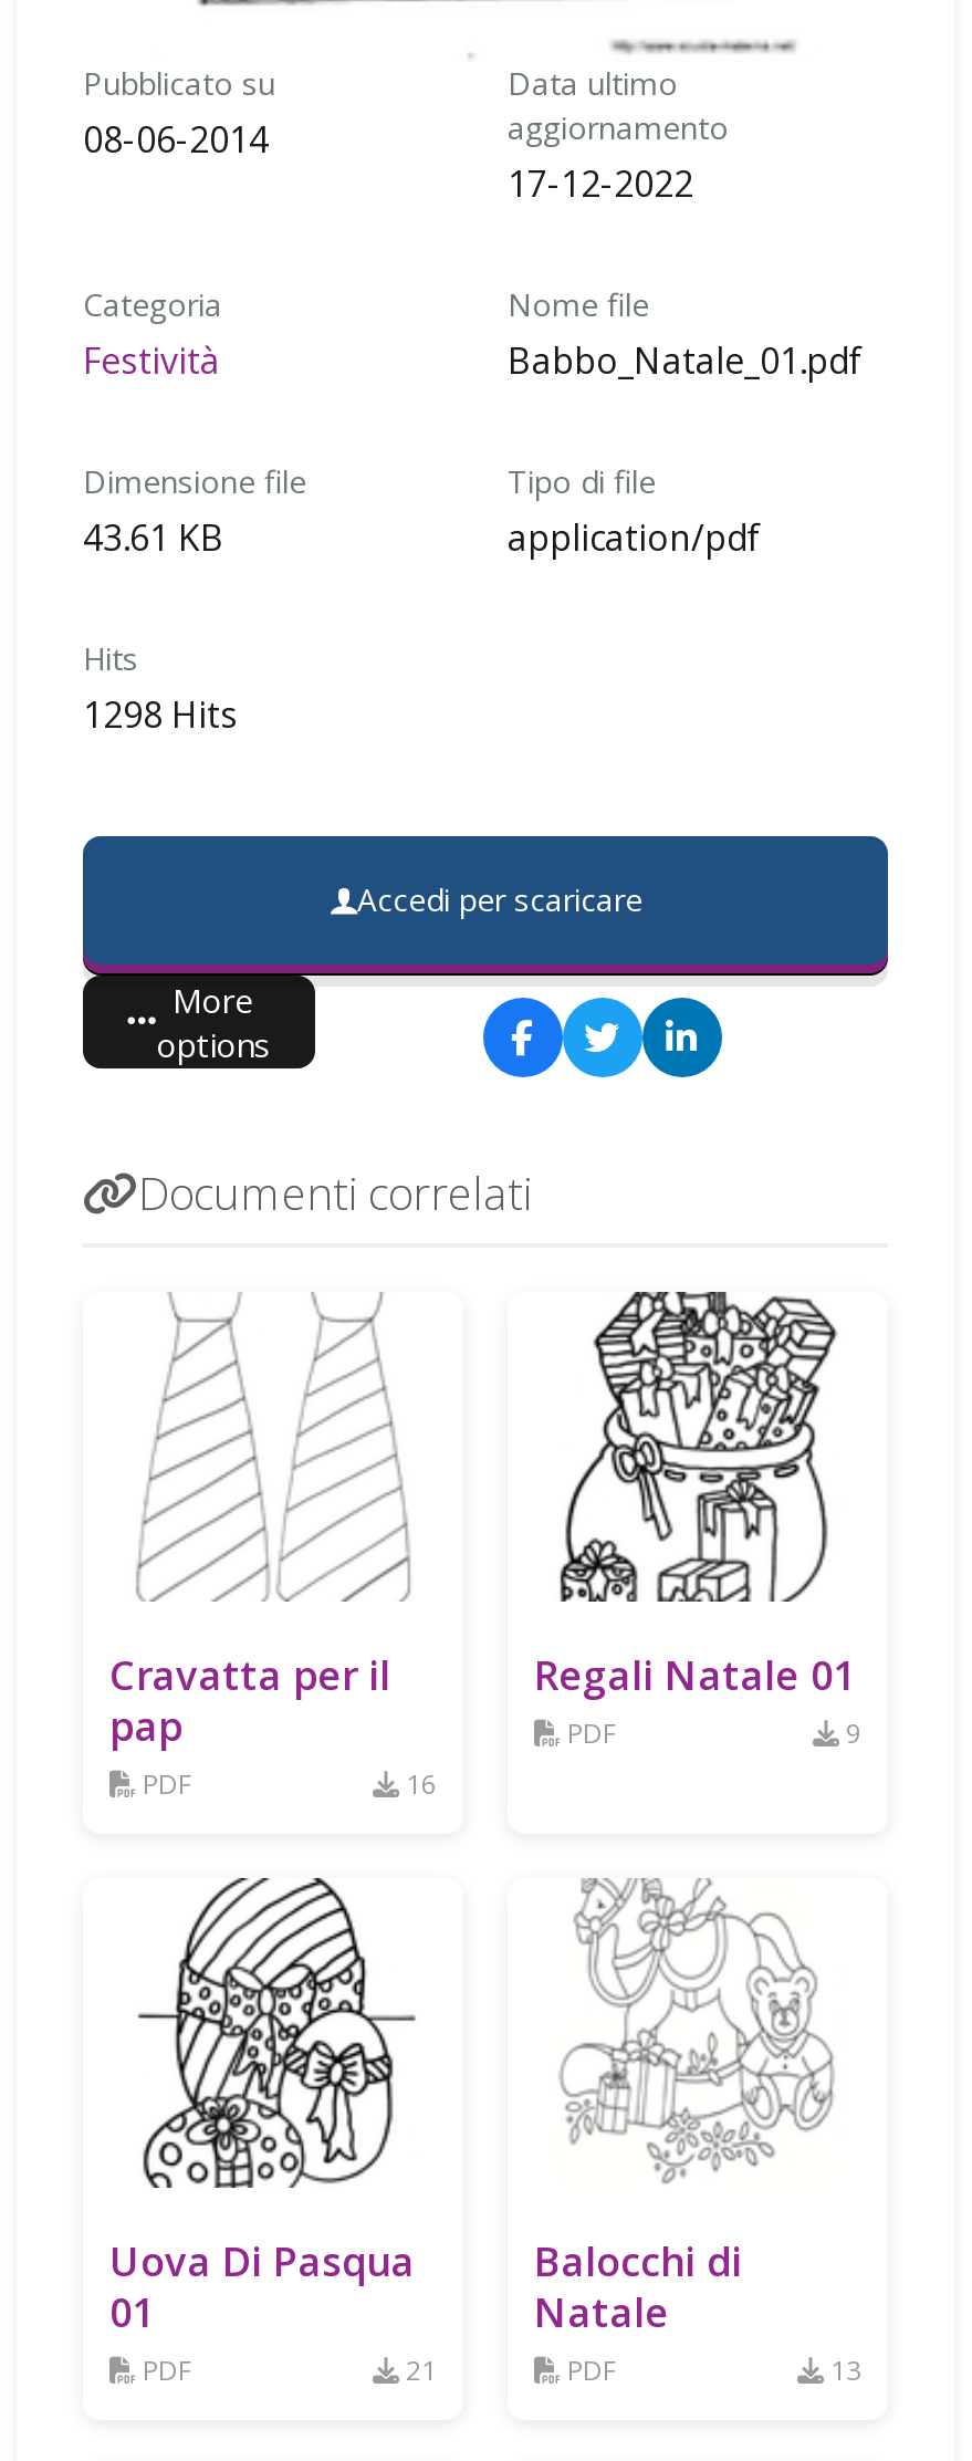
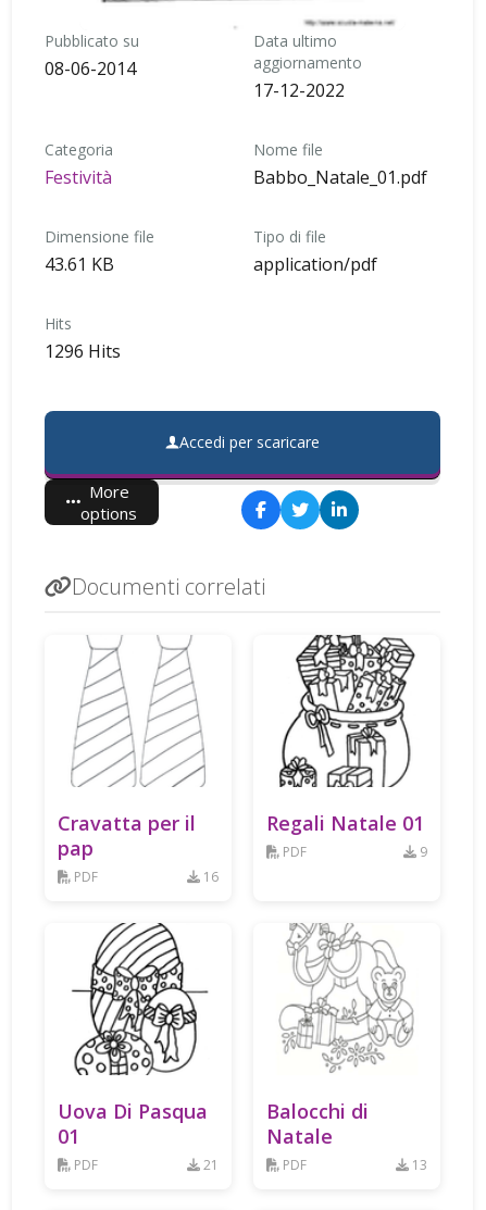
- 1298 Hits
+ 1296 Hits
